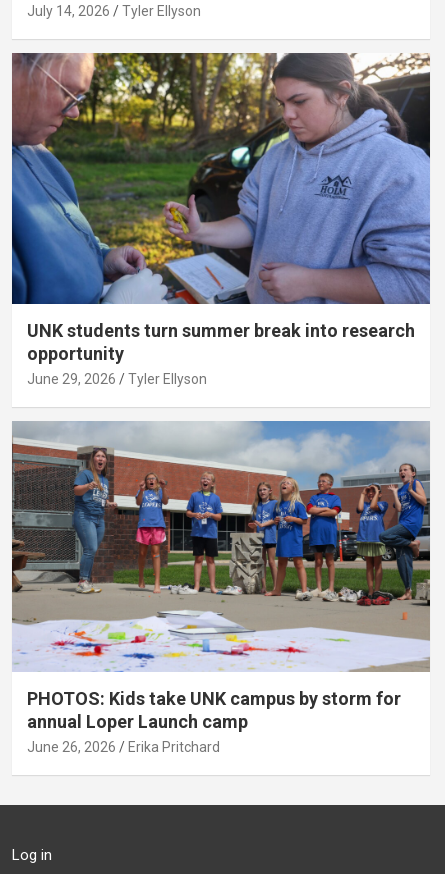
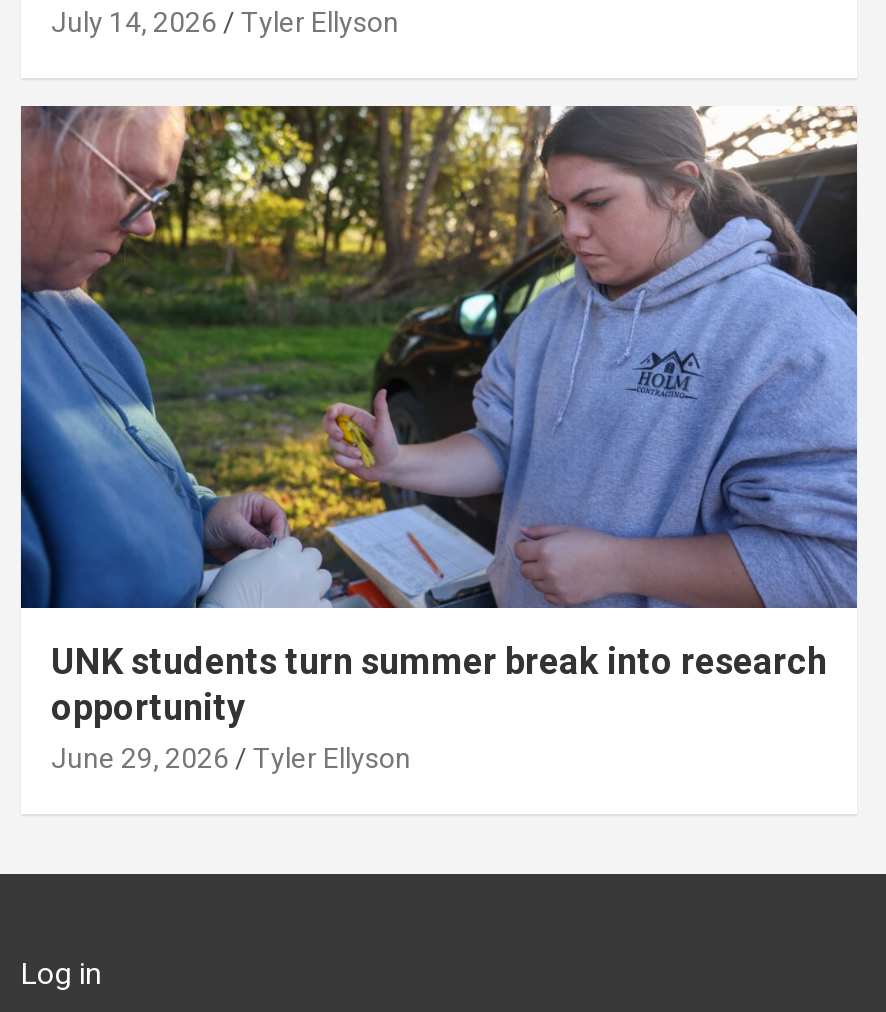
- [image]
- PHOTOS: Kids take UNK campus by storm for
- annual Loper Launch camp
- June 26, 2026
- Erika Pritchard
